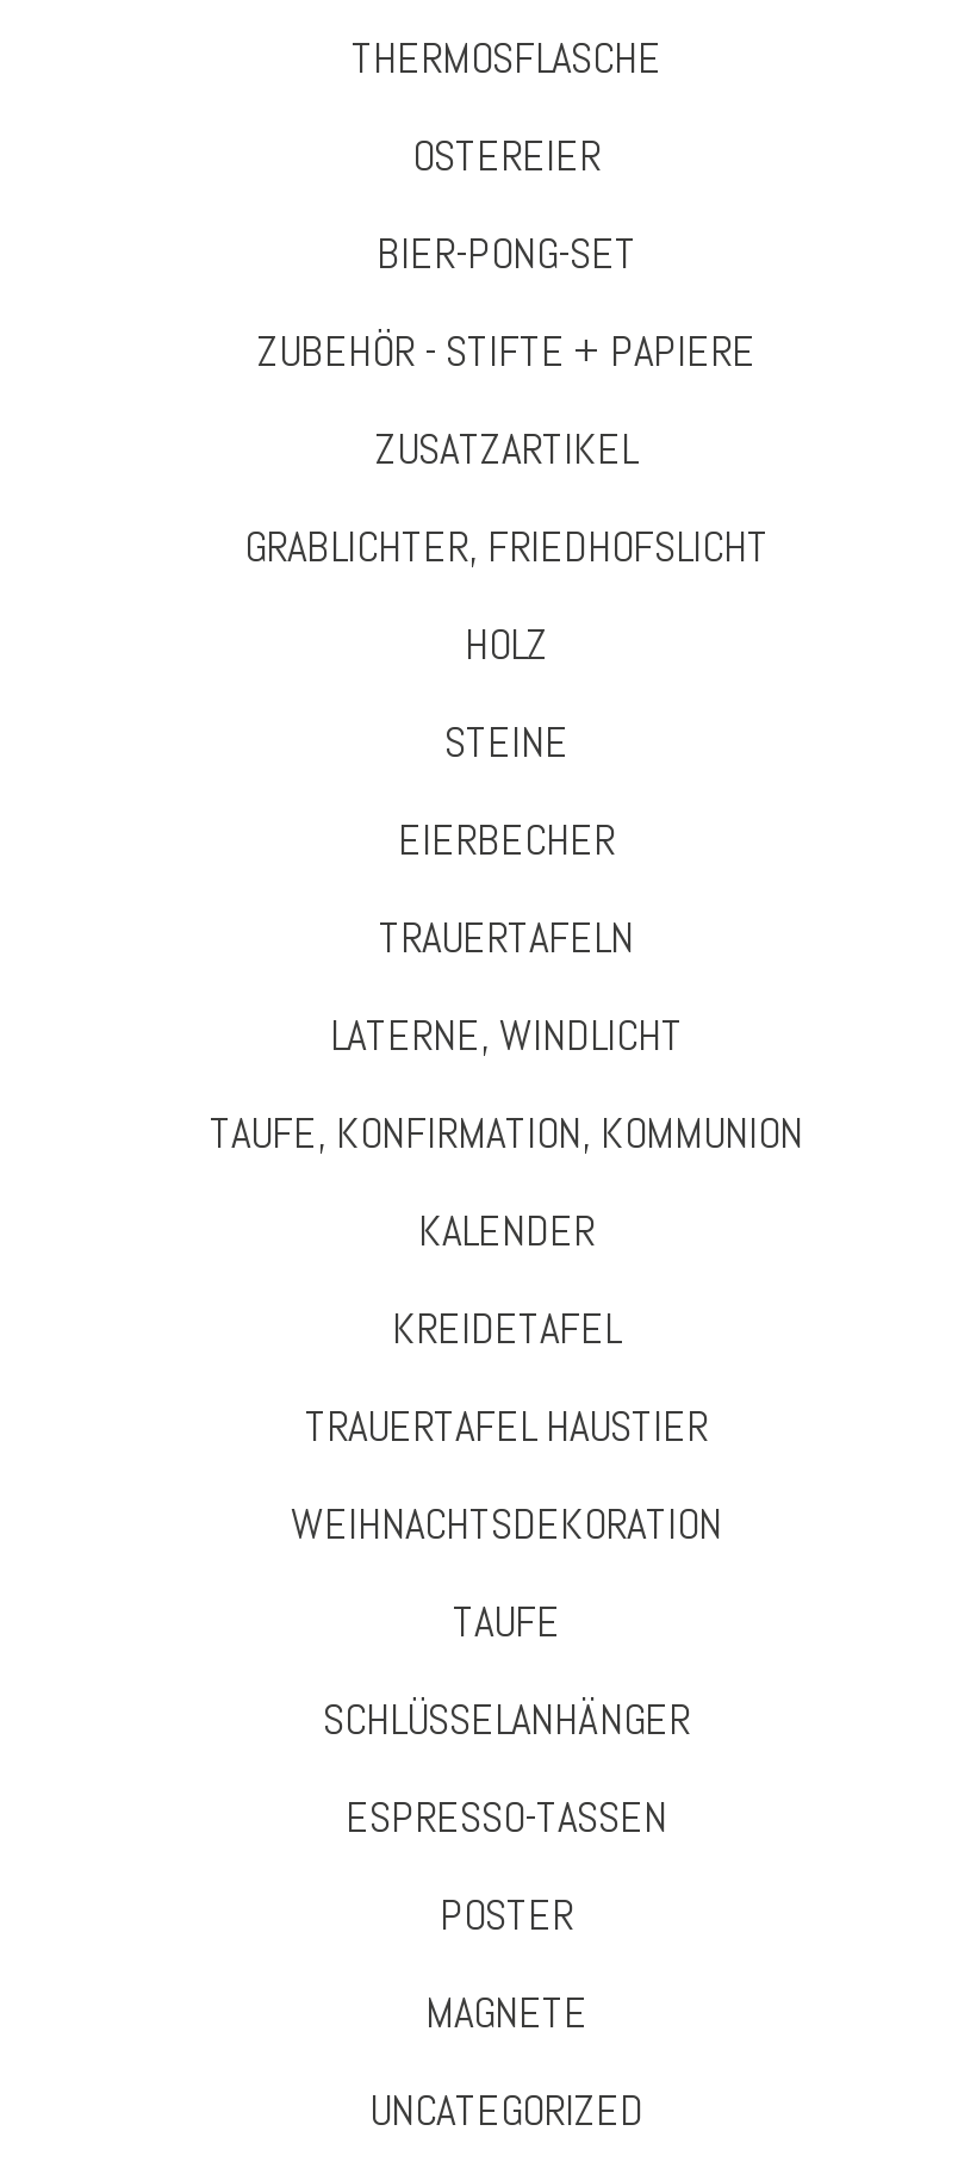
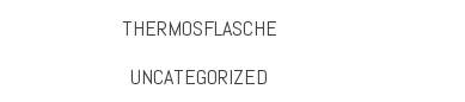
- OSTEREIER
- BIER-PONG-SET
- ZUBEHÖR - STIFTE + PAPIERE
- ZUSATZARTIKEL
- GRABLICHTER, FRIEDHOFSLICHT
- HOLZ
- STEINE
- EIERBECHER
- TRAUERTAFELN
- LATERNE, WINDLICHT
- TAUFE, KONFIRMATION, KOMMUNION
- KALENDER
- KREIDETAFEL
- TRAUERTAFEL HAUSTIER
- WEIHNACHTSDEKORATION
- TAUFE
- SCHLÜSSELANHÄNGER
- ESPRESSO-TASSEN
- POSTER
- MAGNETE
